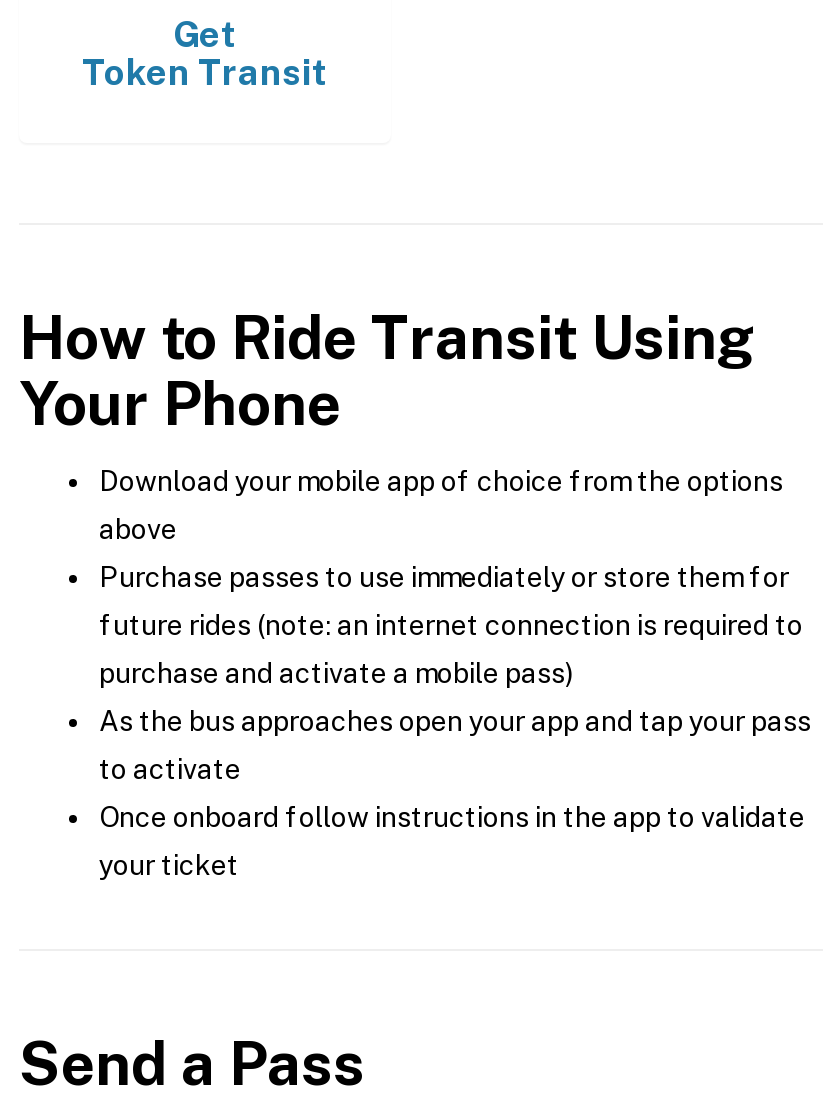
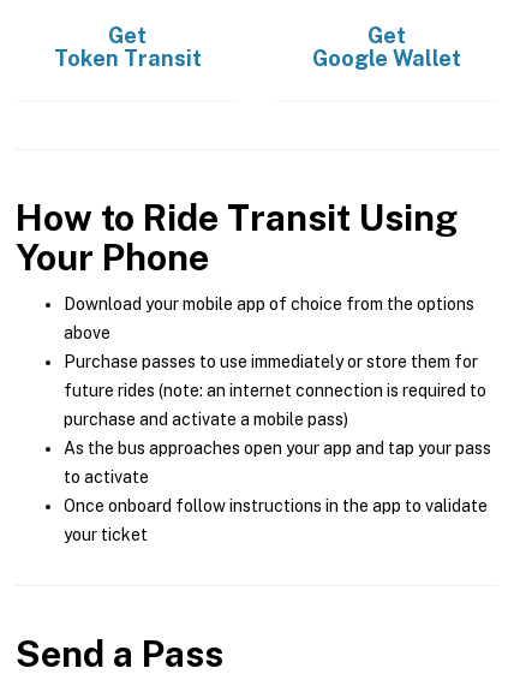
+ Get
+ Google Wallet
